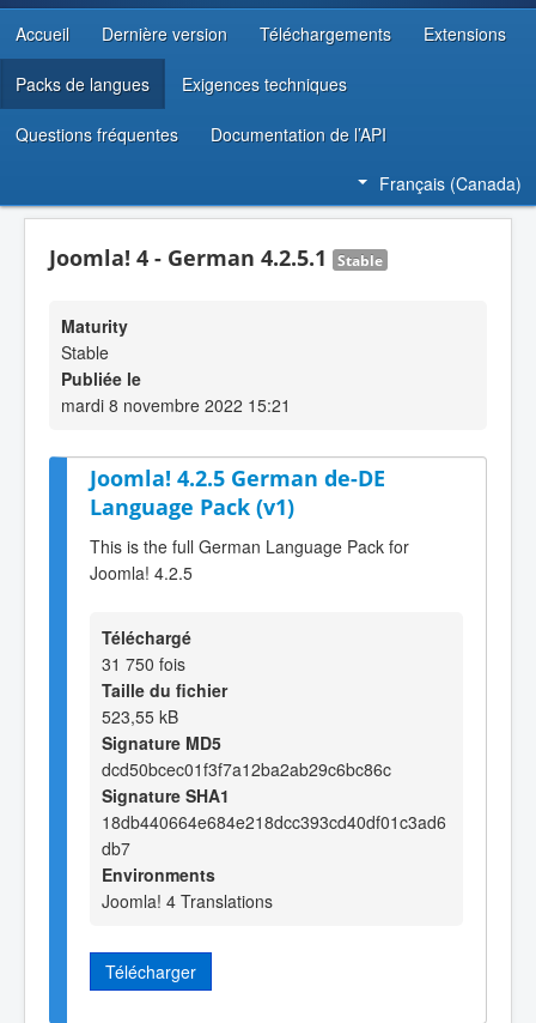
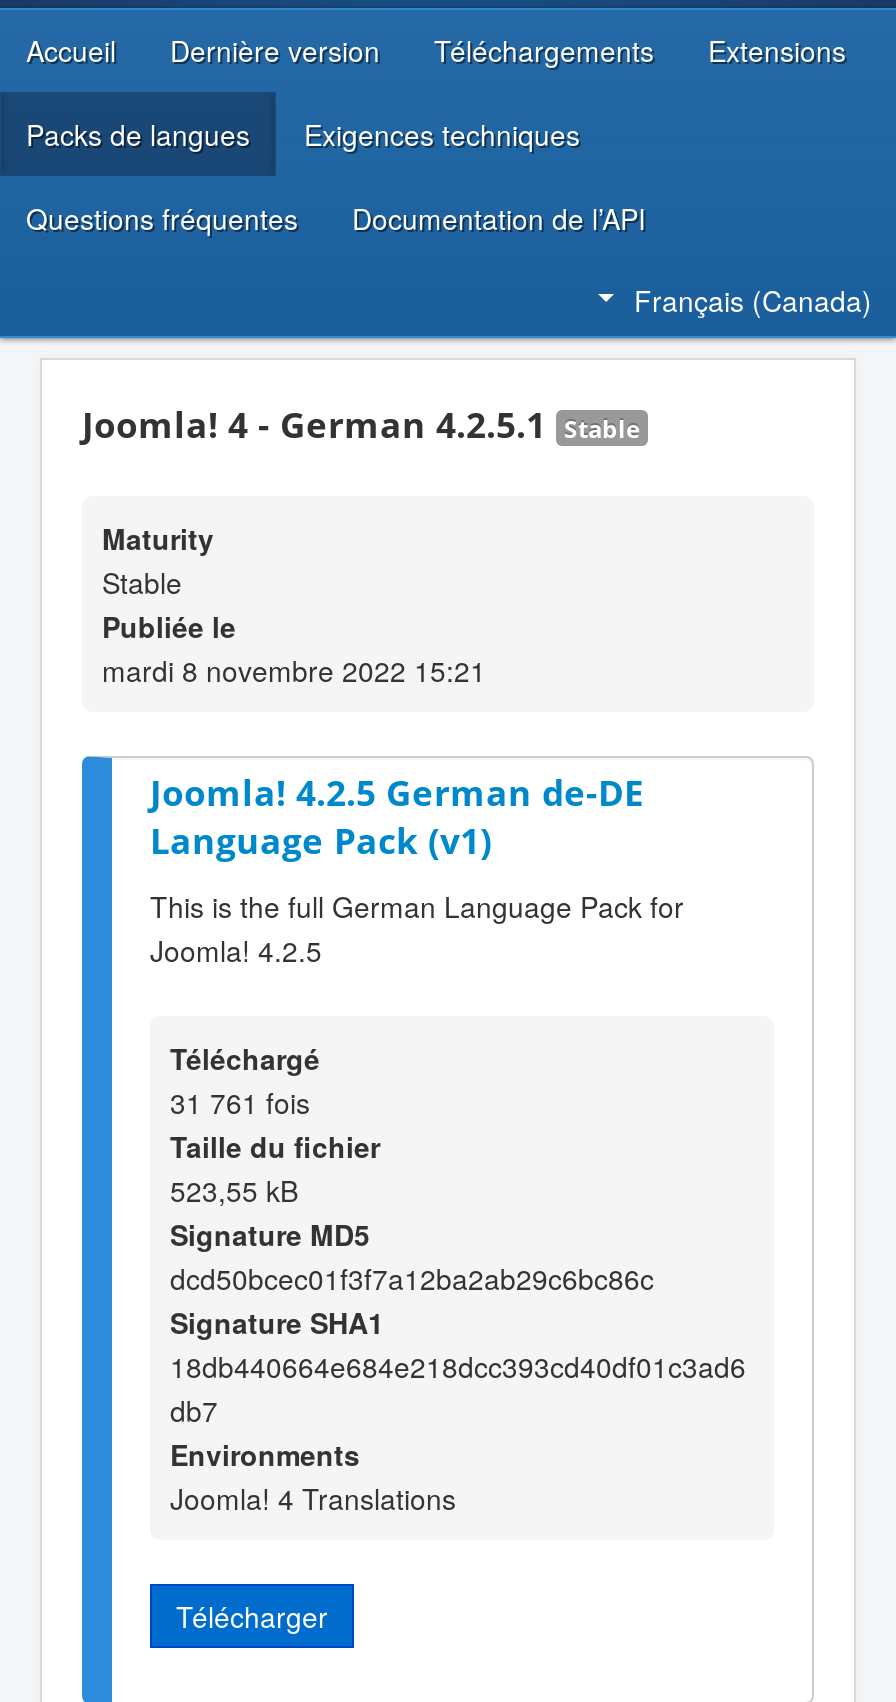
- 31 750 fois
+ 31 761 fois
